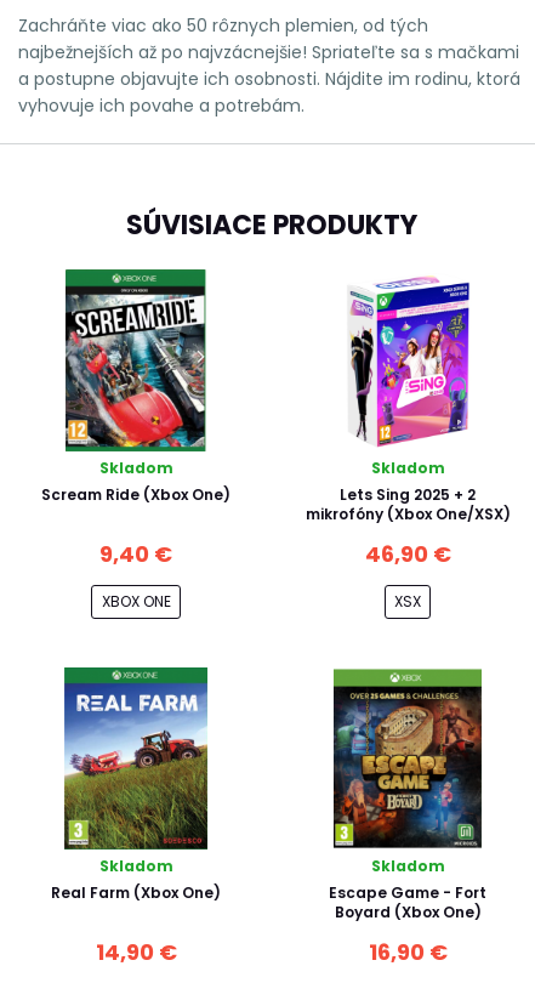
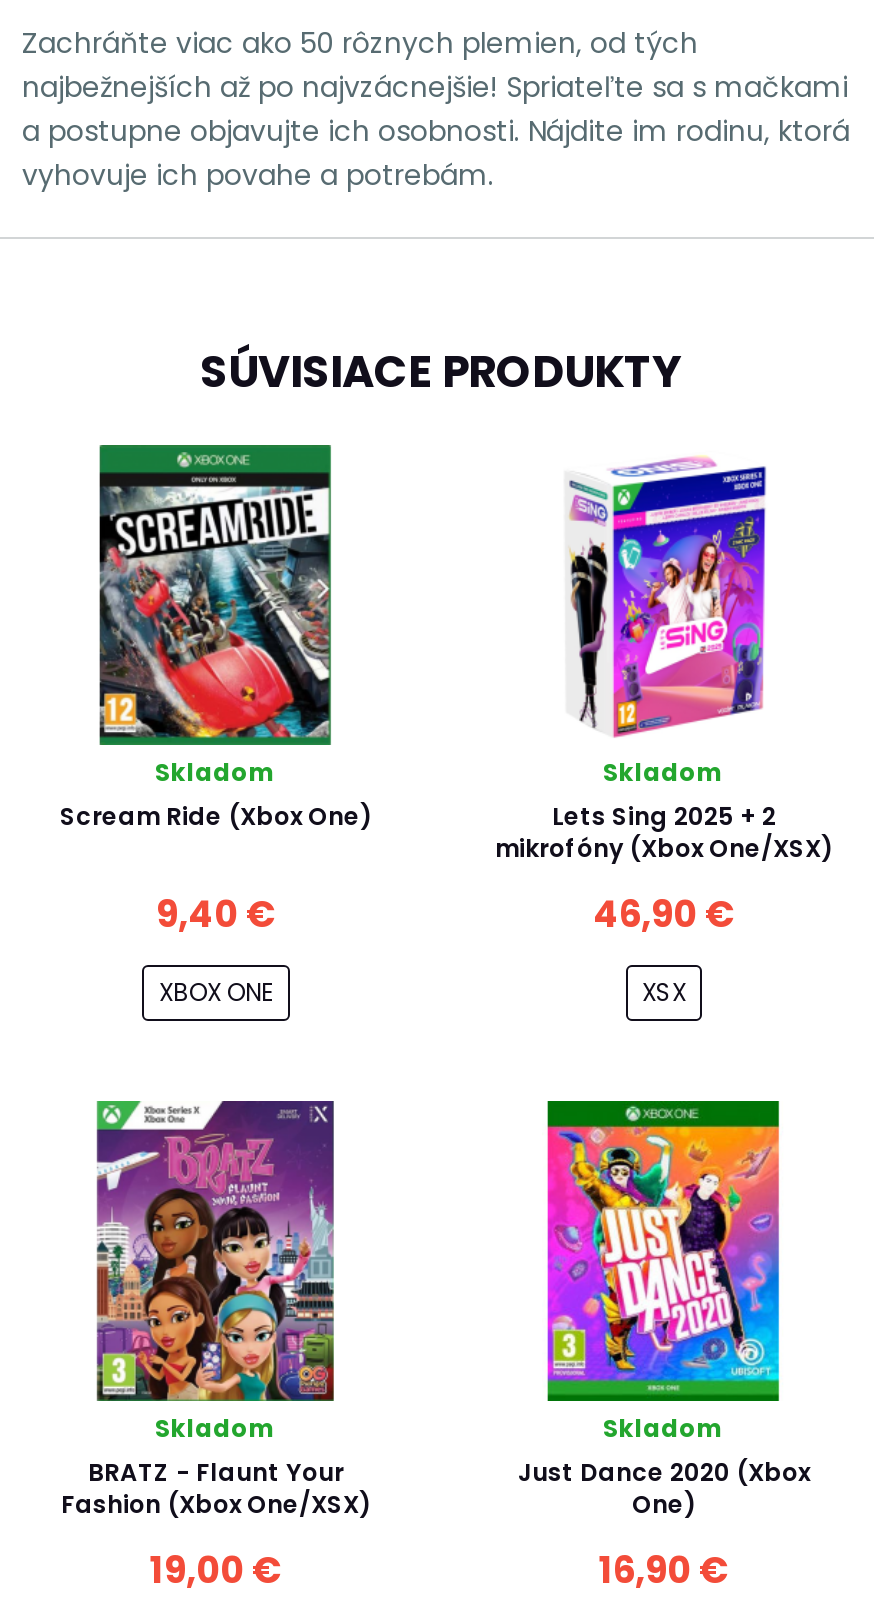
- [image]
- Real Farm (Xbox One)
+ [image]
+ BRATZ - Flaunt Your
+ Fashion (Xbox One/XSX)

- [image]
- Escape Game - Fort
- Boyard (Xbox One)
+ [image]
+ Just Dance 2020 (Xbox
+ One)

- 14,90 €
+ 19,00 €
